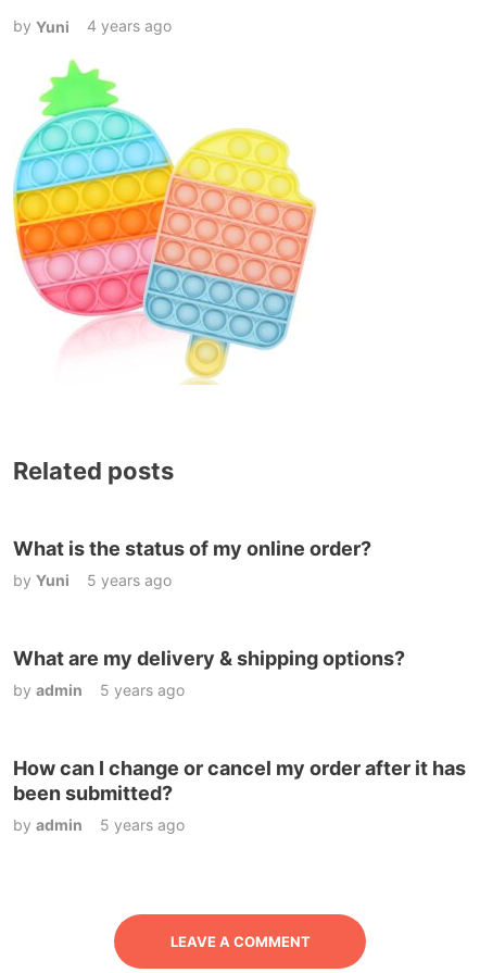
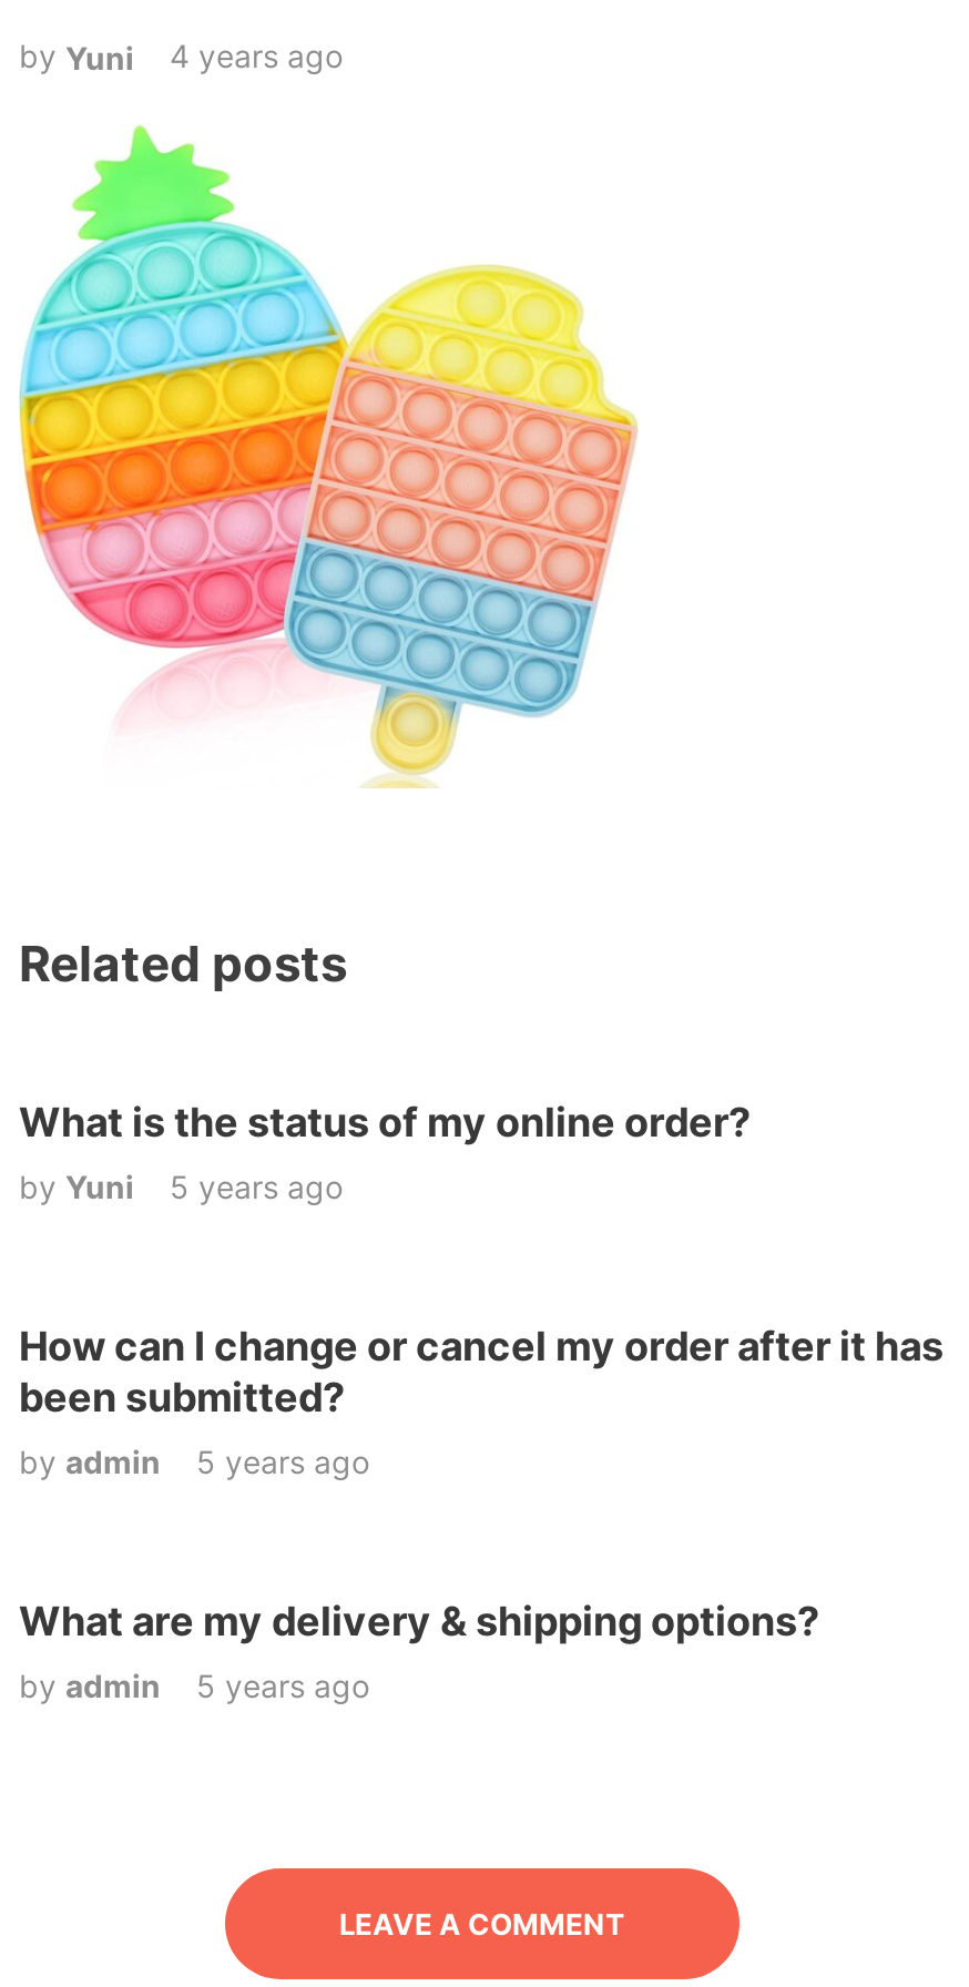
moved down: What are my delivery & shipping options?

moved down: by admin | 5 years ago

moved up: How can I change or cancel my order after it has | been submitted?
